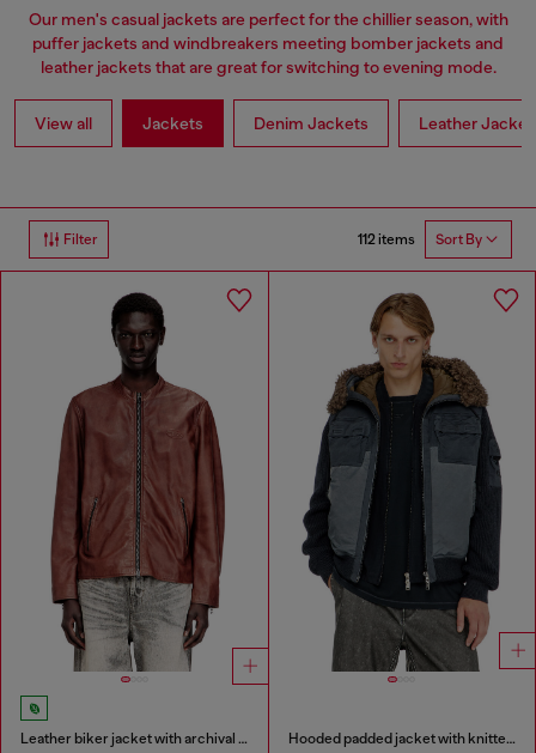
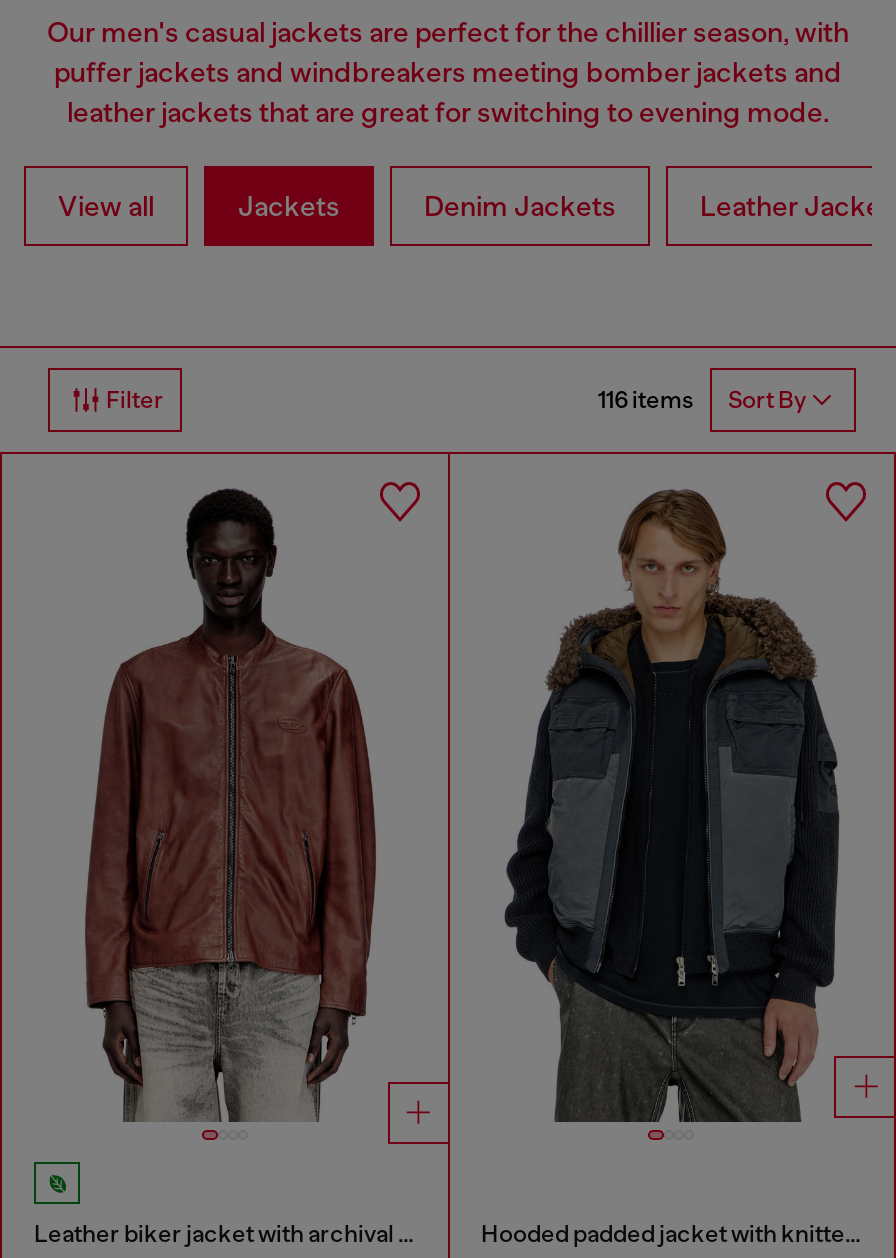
- 112 items Sort By
+ 116 items Sort By
